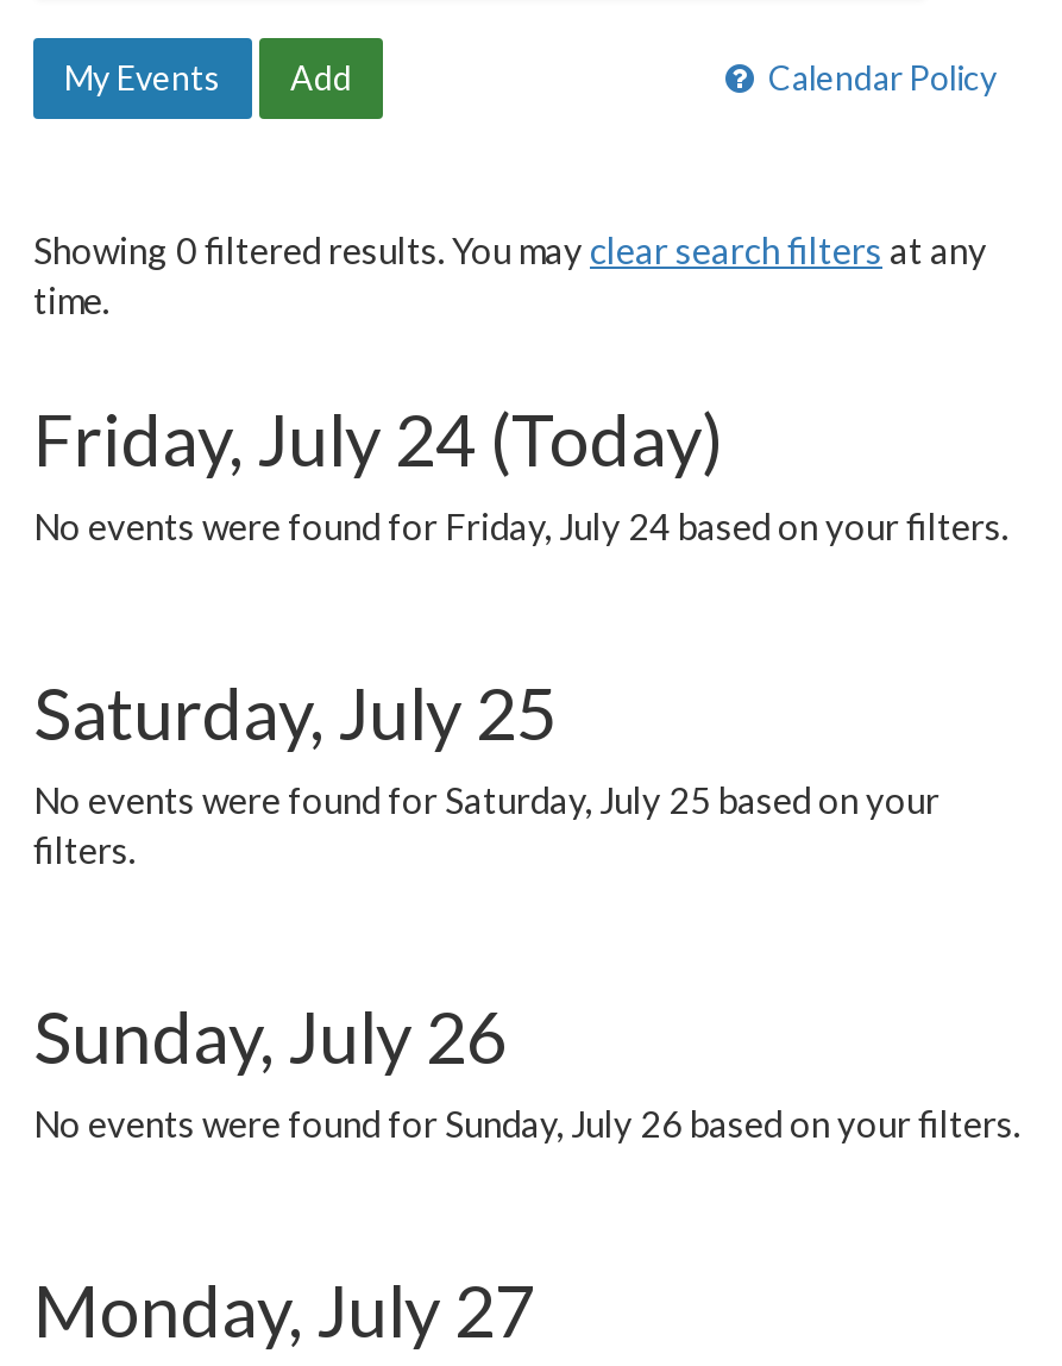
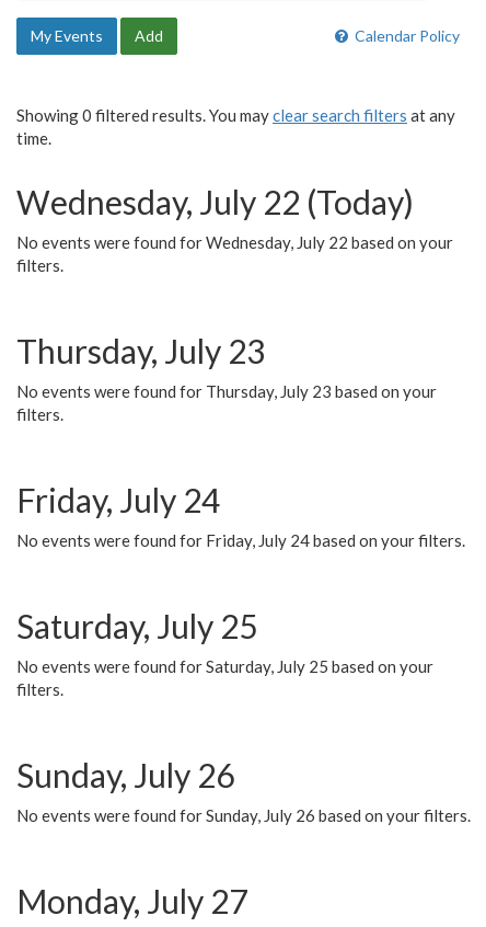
- Friday, July 24 (Today)
+ Wednesday, July 22 (Today)
+ No events were found for Wednesday, July 22 based on your
+ filters.
+ Thursday, July 23
+ No events were found for Thursday, July 23 based on your
+ filters.
+ Friday, July 24
